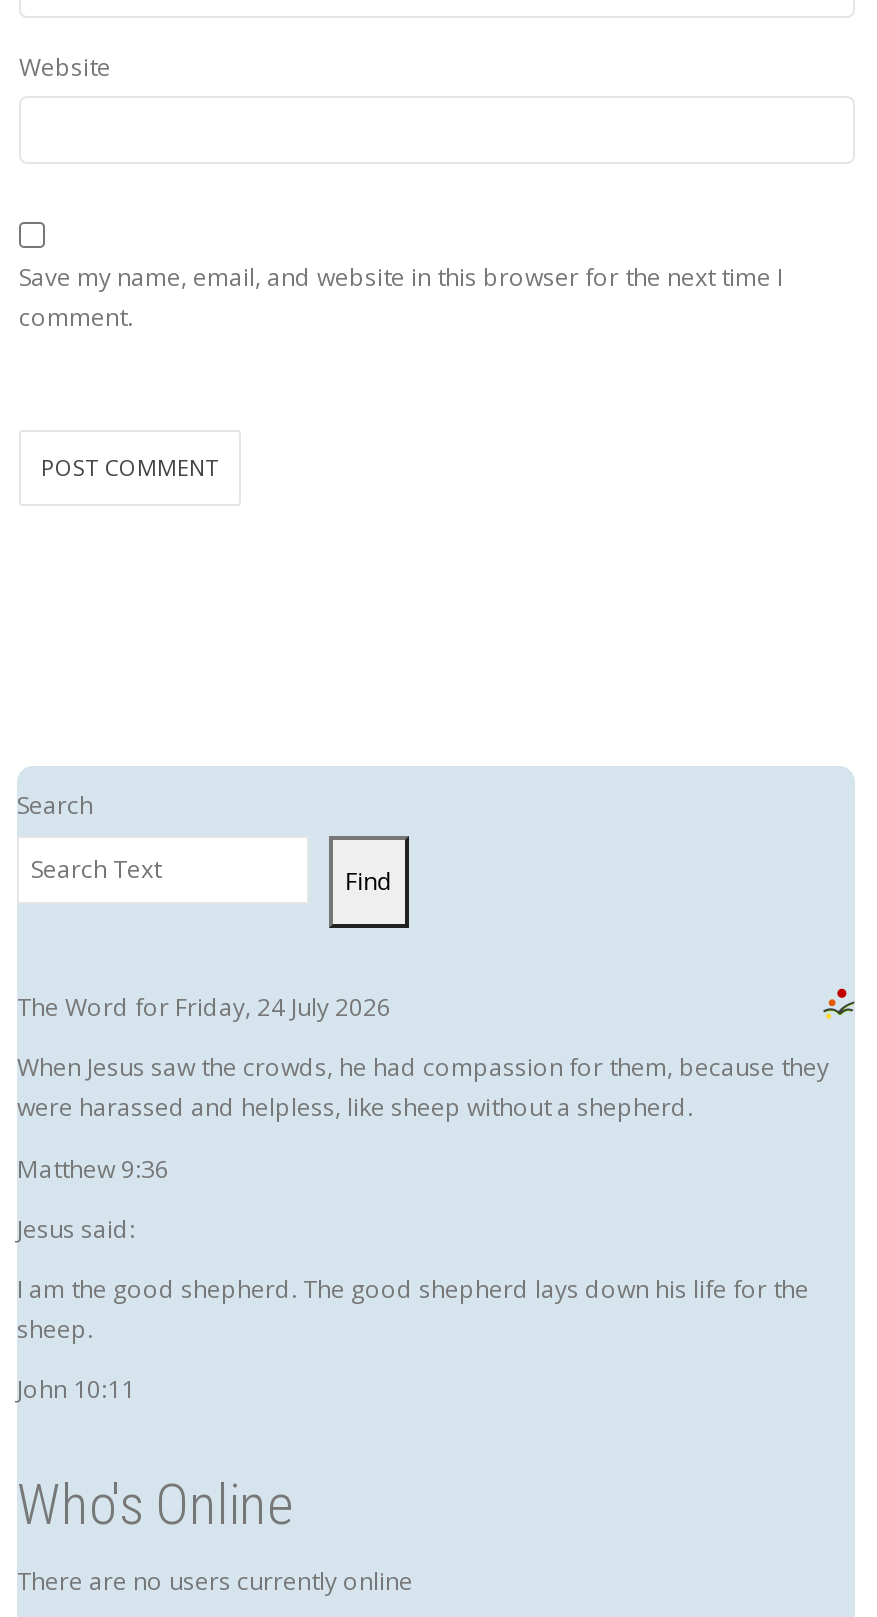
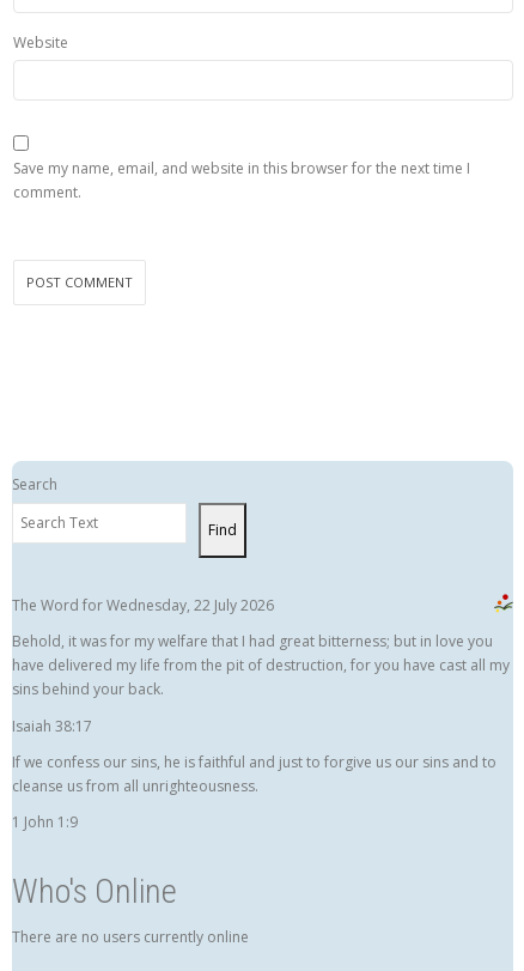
- The Word for Friday, 24 July 2026
- When Jesus saw the crowds, he had compassion for them, because they
- were harassed and helpless, like sheep without a shepherd.
- Matthew 9:36
- Jesus said:
- I am the good shepherd. The good shepherd lays down his life for the
- sheep.
- John 10:11
+ The Word for Wednesday, 22 July 2026
+ Behold, it was for my welfare that I had great bitterness; but in love you
+ have delivered my life from the pit of destruction, for you have cast all my
+ sins behind your back.
+ Isaiah 38:17
+ If we confess our sins, he is faithful and just to forgive us our sins and to
+ cleanse us from all unrighteousness.
+ 1 John 1:9
